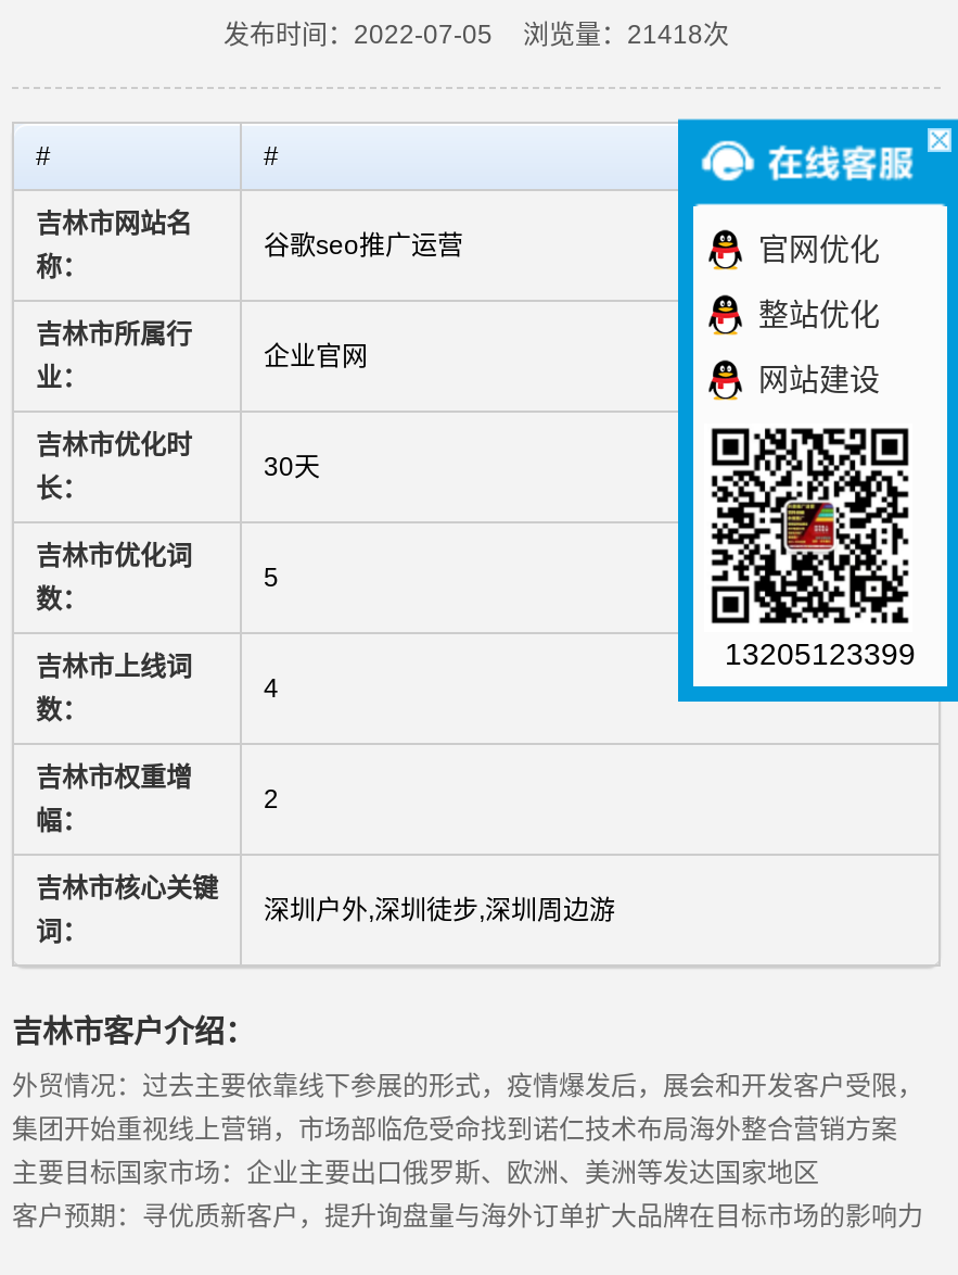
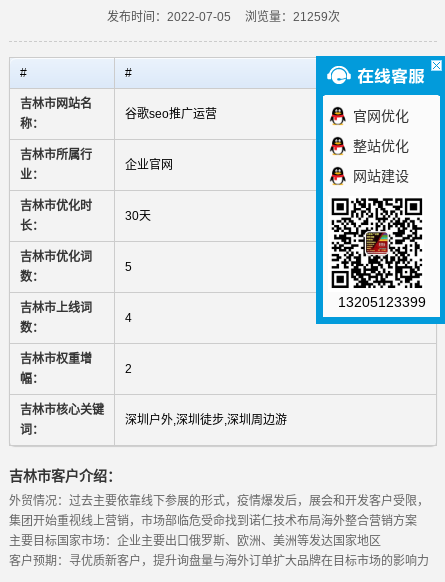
- 发布时间：2022-07-05 浏览量：21418次
+ 发布时间：2022-07-05 浏览量：21259次
